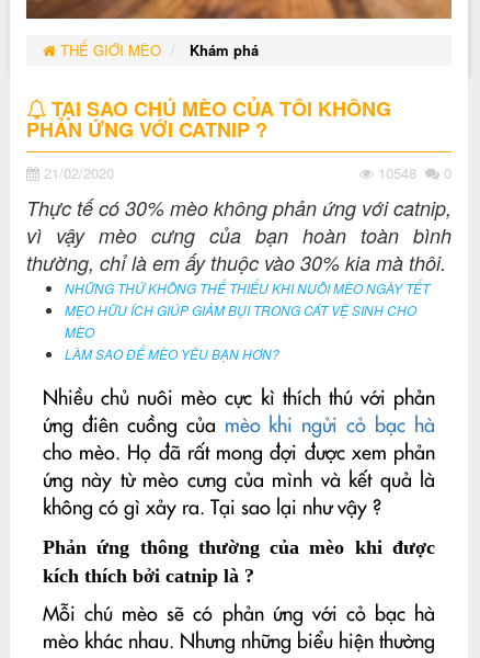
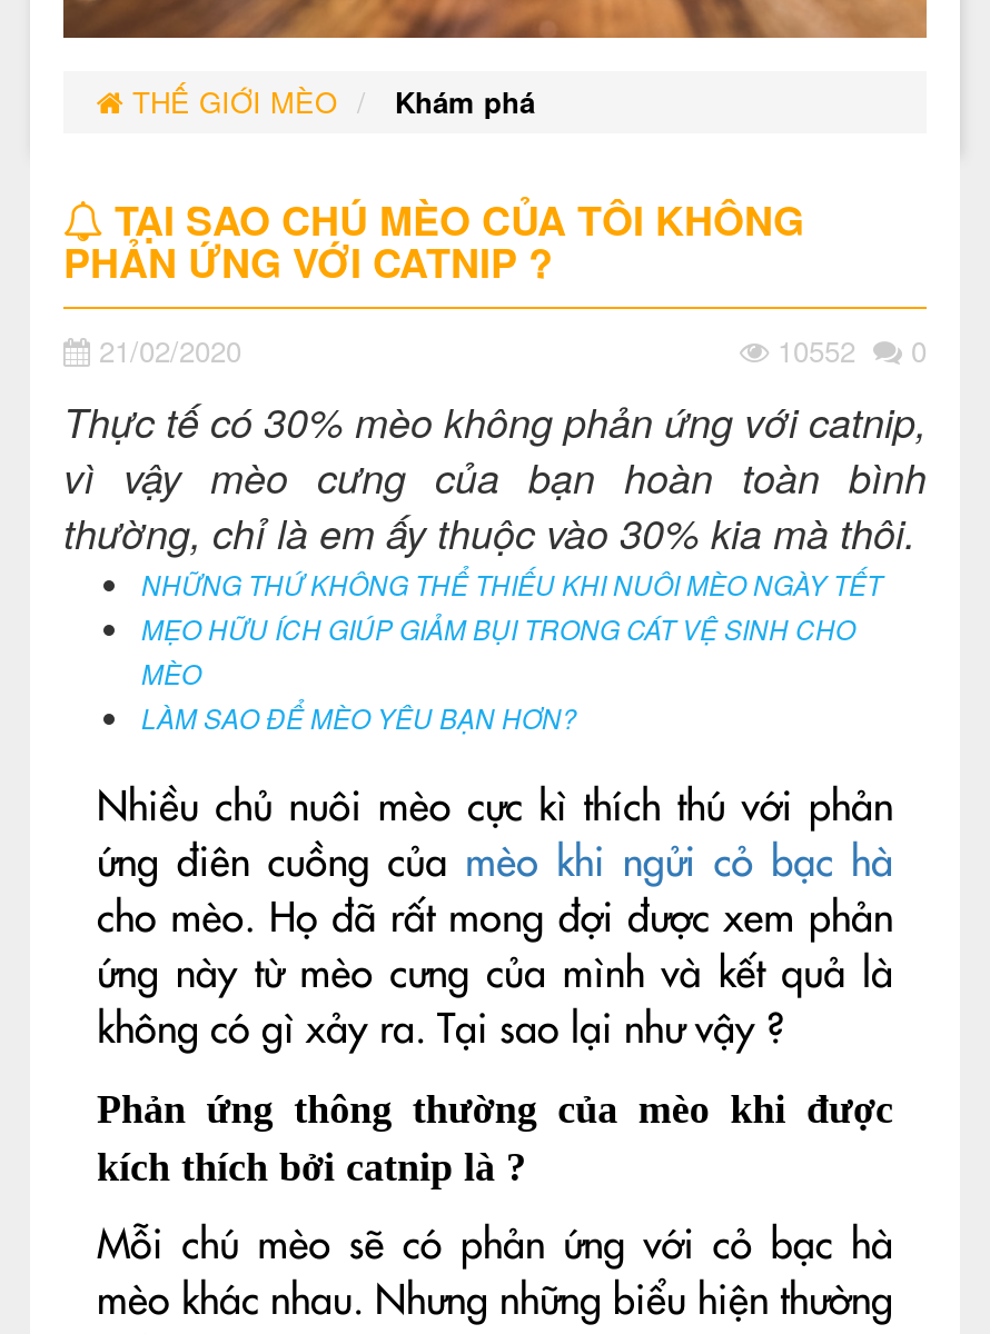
- 10548 0
+ 10552 0
